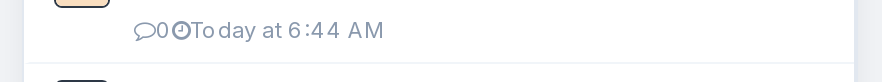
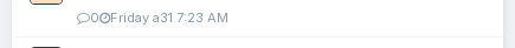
- 0 Today at 6:44 AM
+ 0 Friday a31 7:23 AM
